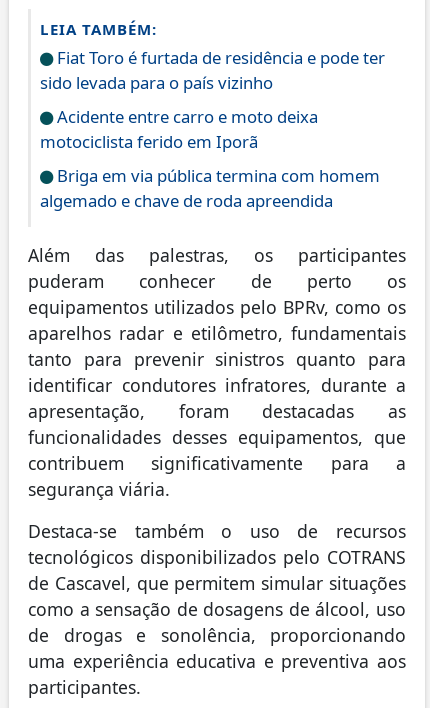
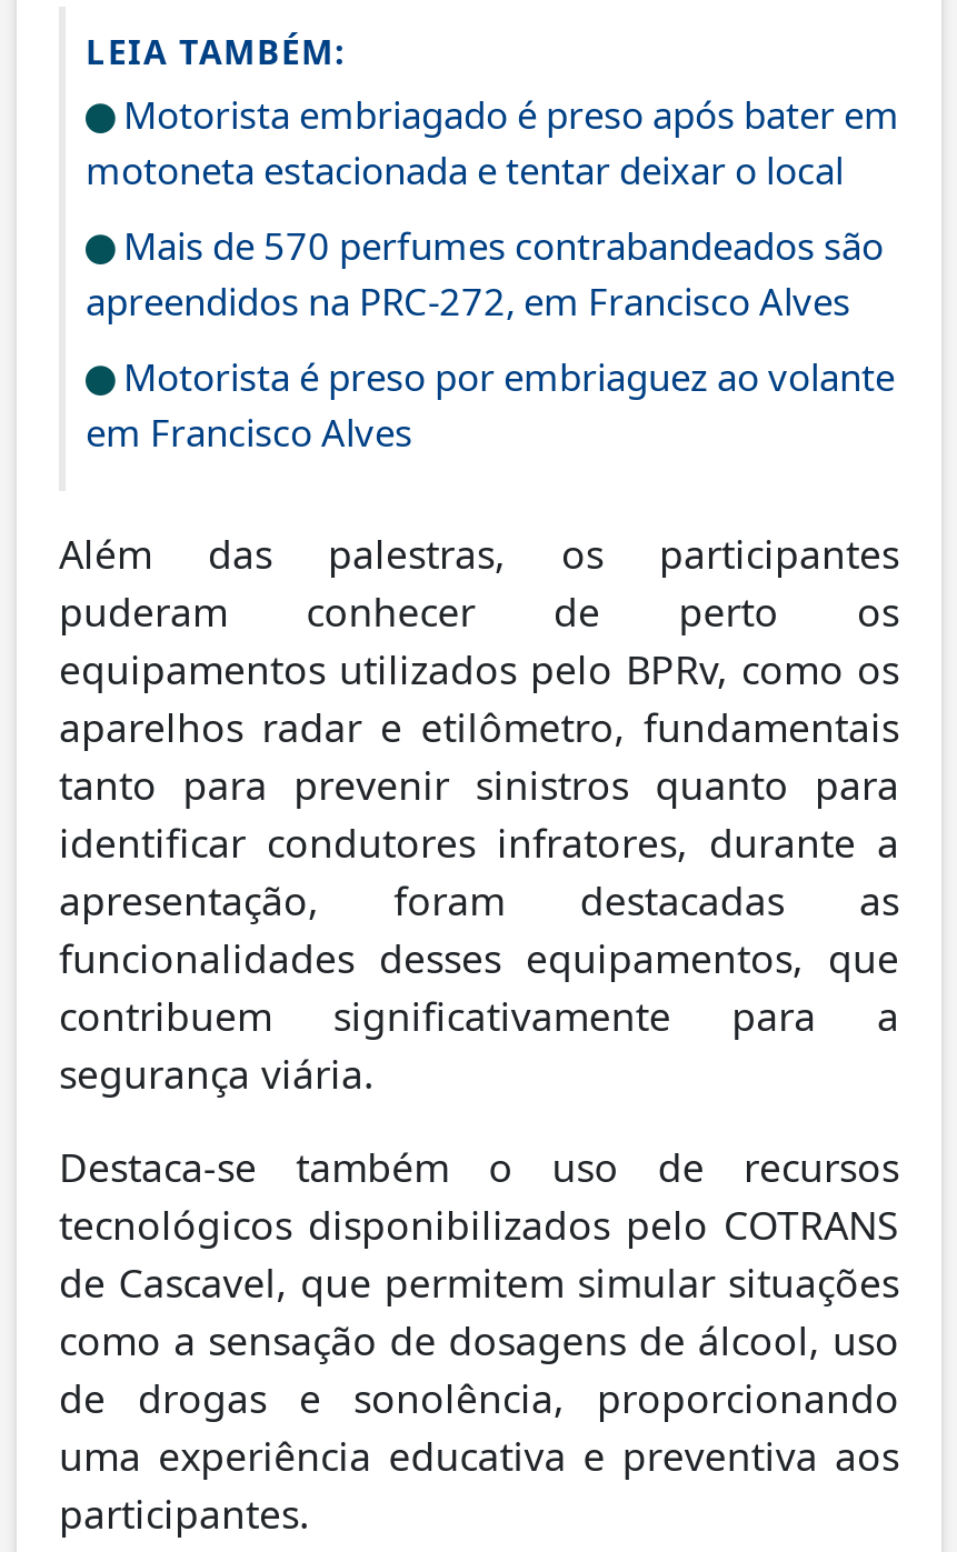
- Fiat Toro é furtada de residência e pode ter
- sido levada para o país vizinho
+ Motorista embriagado é preso após bater em
+ motoneta estacionada e tentar deixar o local

- Acidente entre carro e moto deixa
- motociclista ferido em Iporã
+ Mais de 570 perfumes contrabandeados são
+ apreendidos na PRC-272, em Francisco Alves

- Briga em via pública termina com homem
- algemado e chave de roda apreendida
+ Motorista é preso por embriaguez ao volante
+ em Francisco Alves
